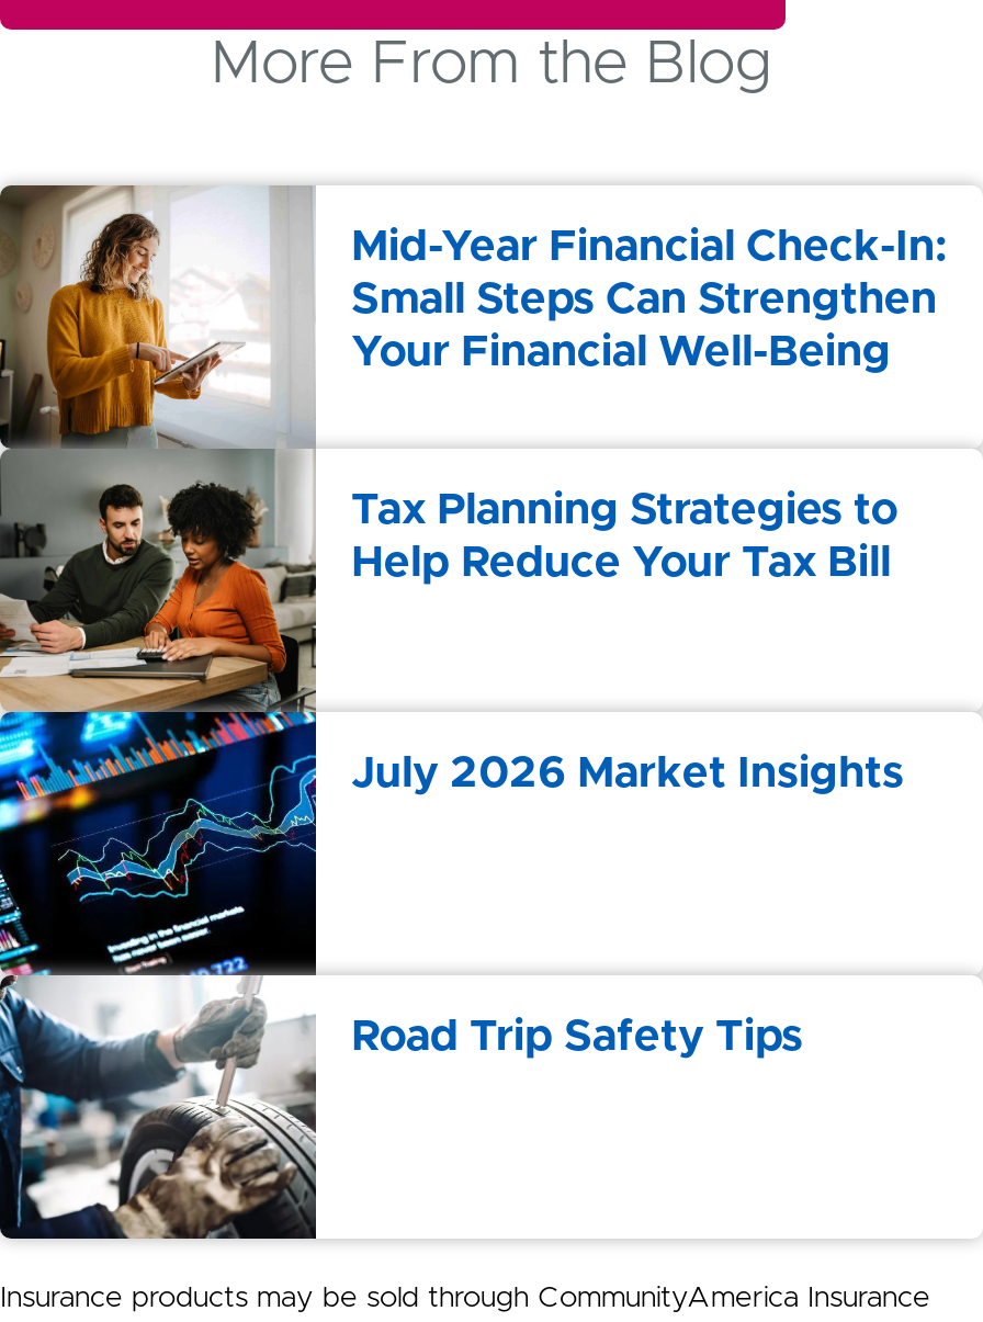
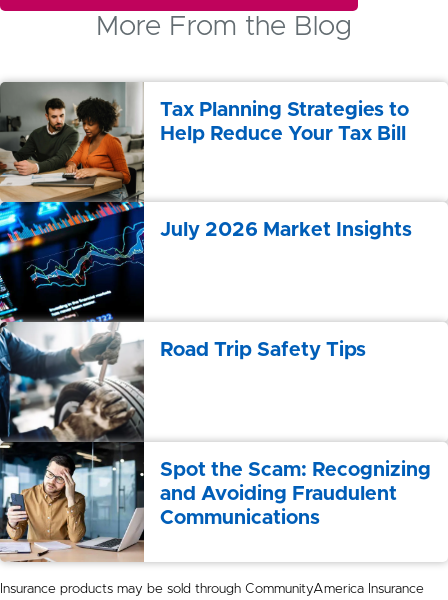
- [image]
- Mid-Year Financial Check-In:
- Small Steps Can Strengthen
- Your Financial Well-Being

moved up: Tax Planning Strategies to | Help Reduce Your Tax Bill | July 2026 Market Insights | Road Trip Safety Tips

+ [image]
+ Spot the Scam: Recognizing
+ and Avoiding Fraudulent
+ Communications
